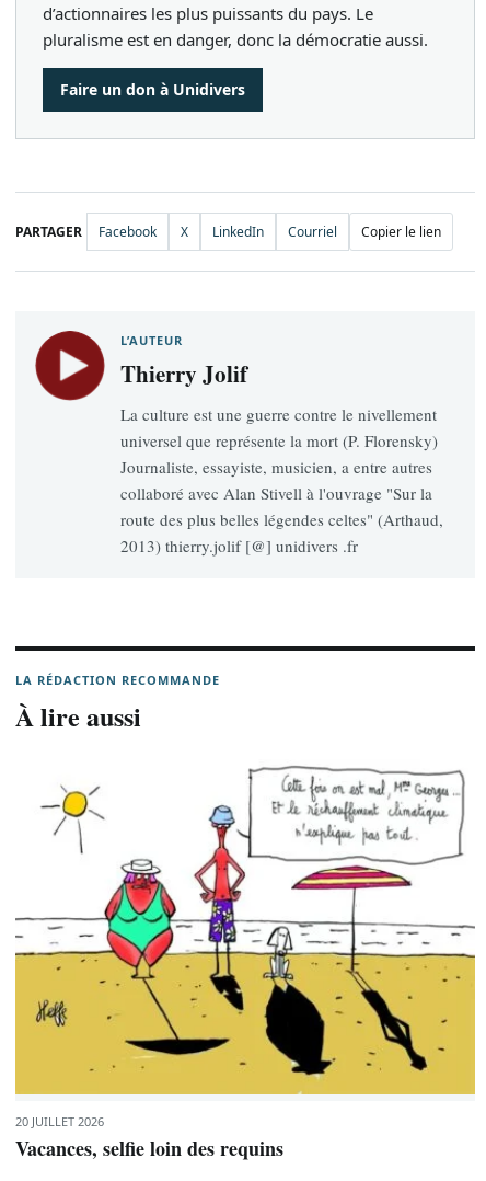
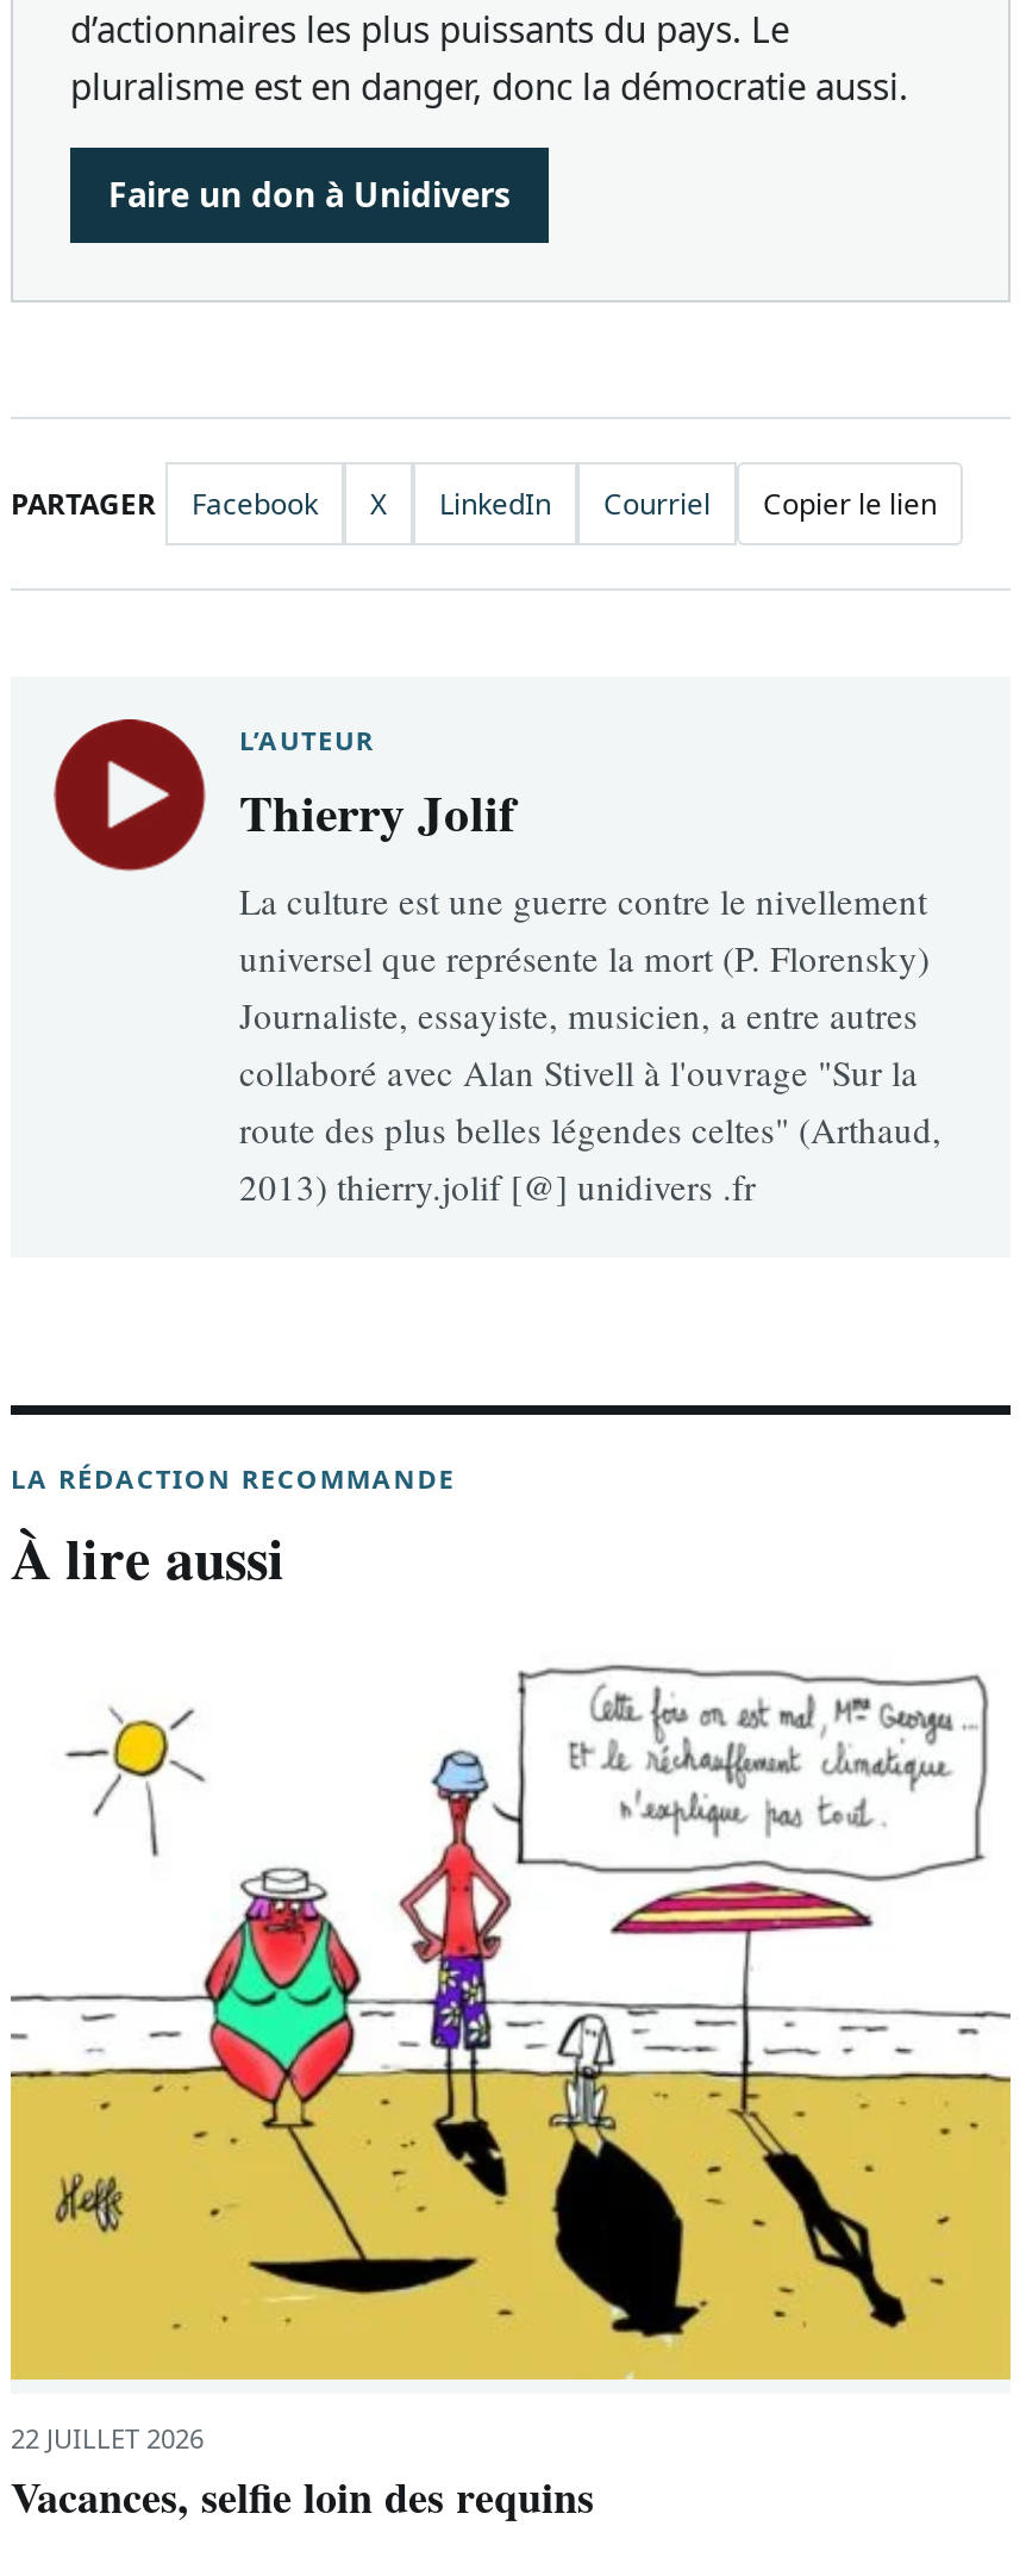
- 20 JUILLET 2026
+ 22 JUILLET 2026
